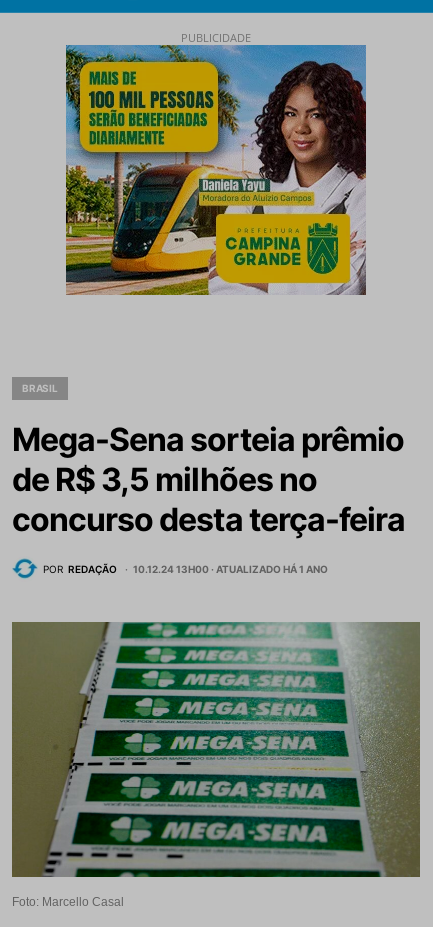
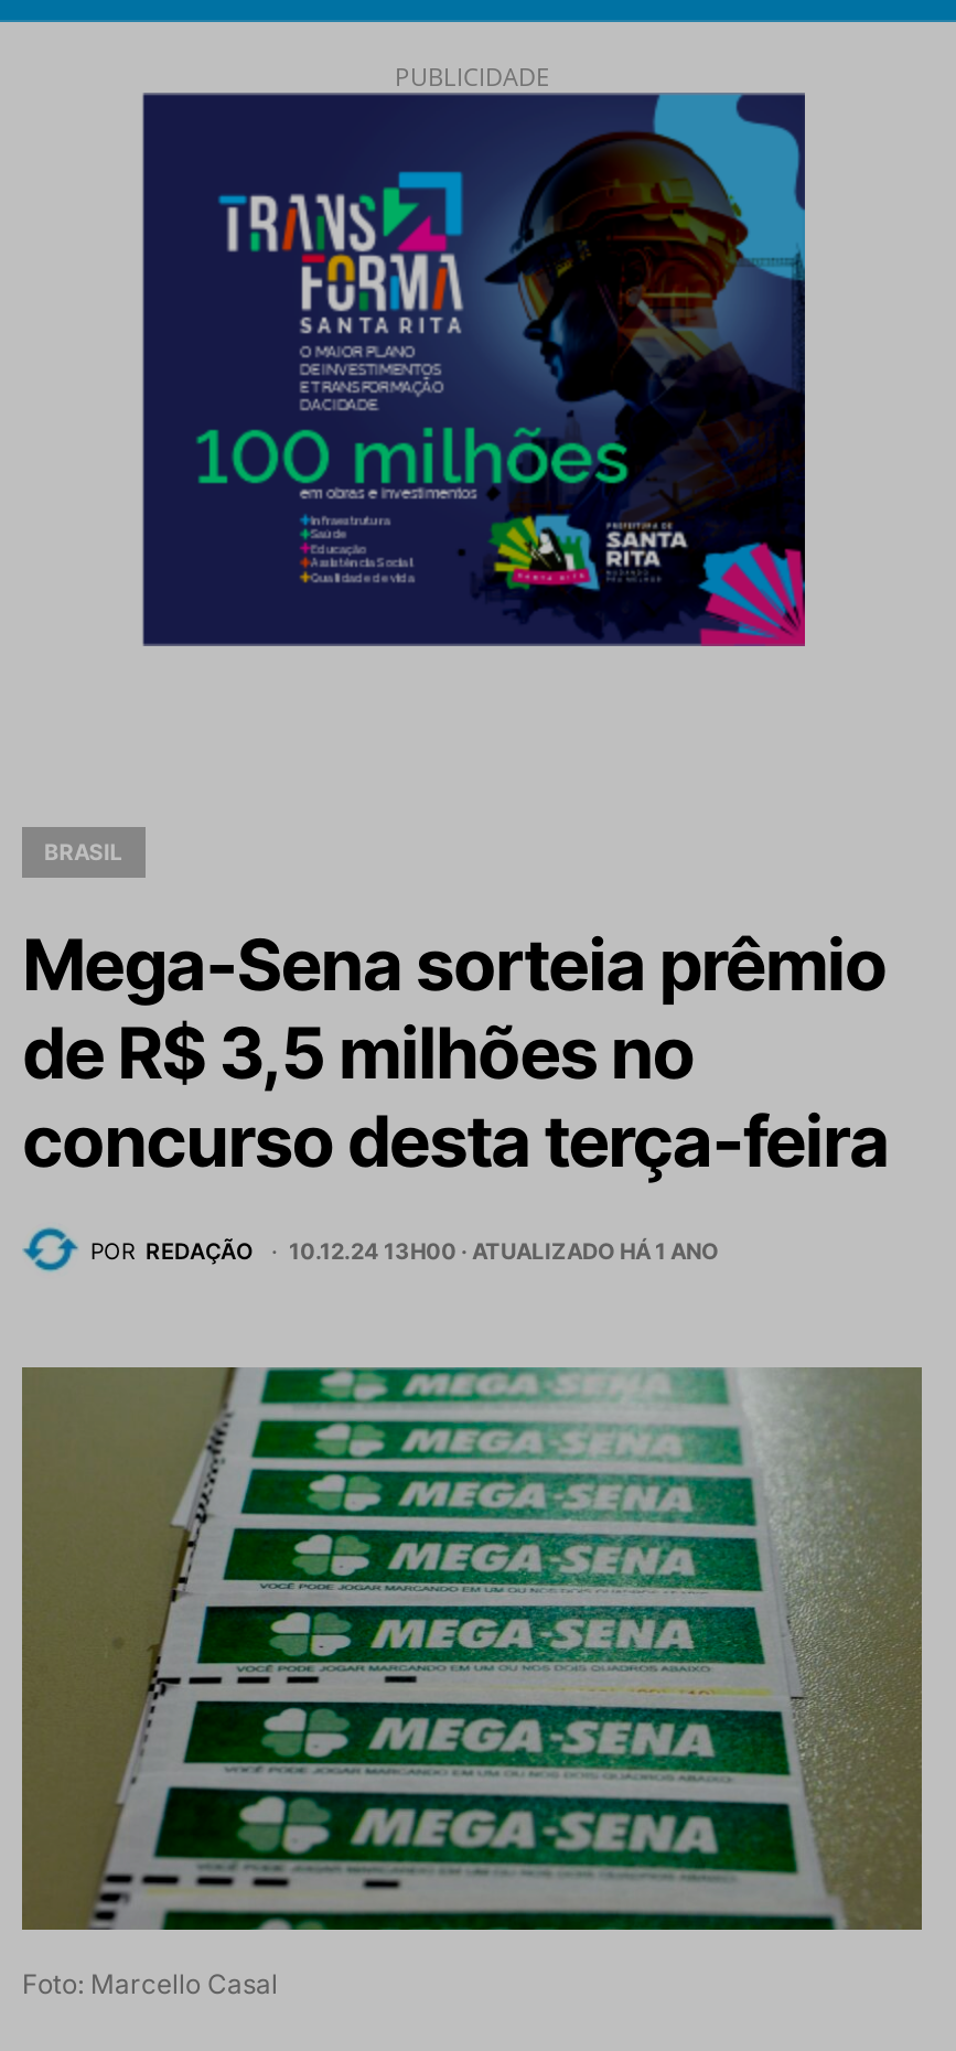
- [image]
+ [image]
